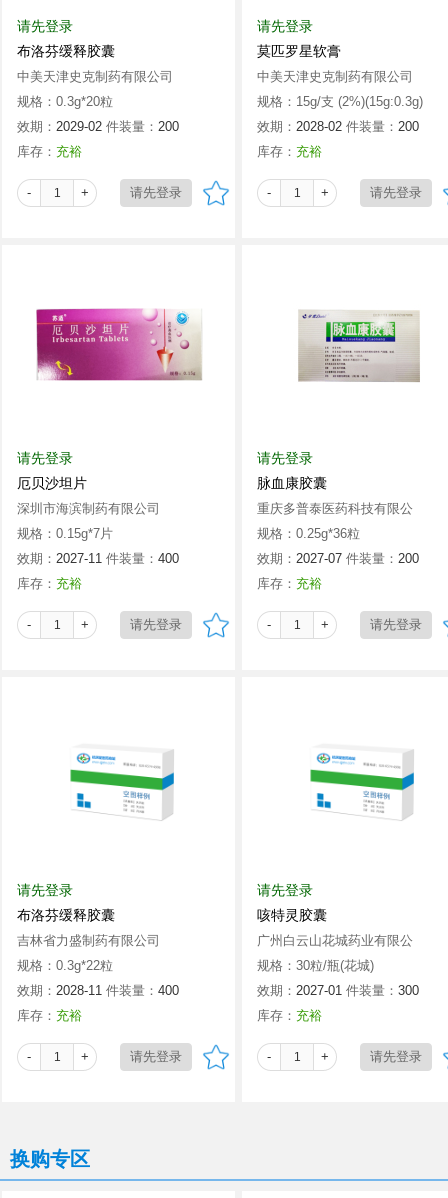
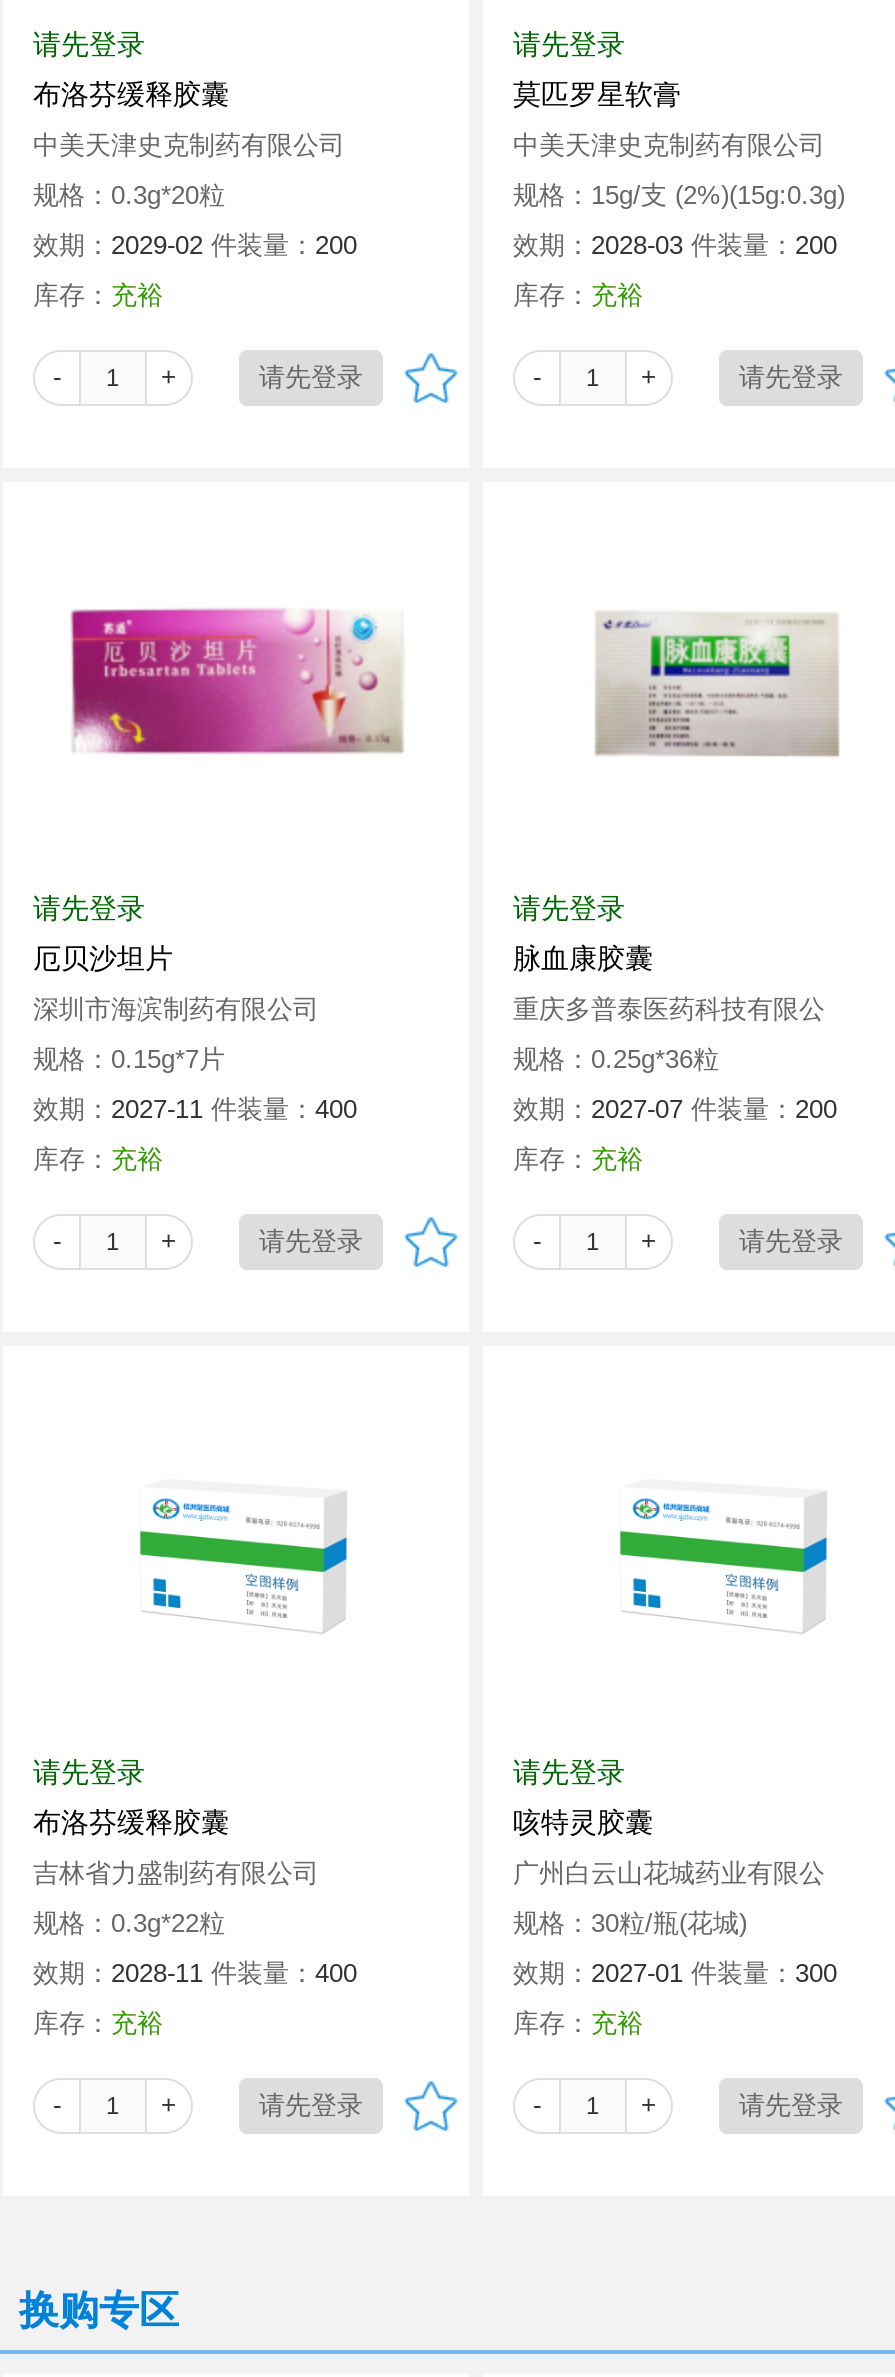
- 效期：2028-02件装量：200
+ 效期：2028-03件装量：200
